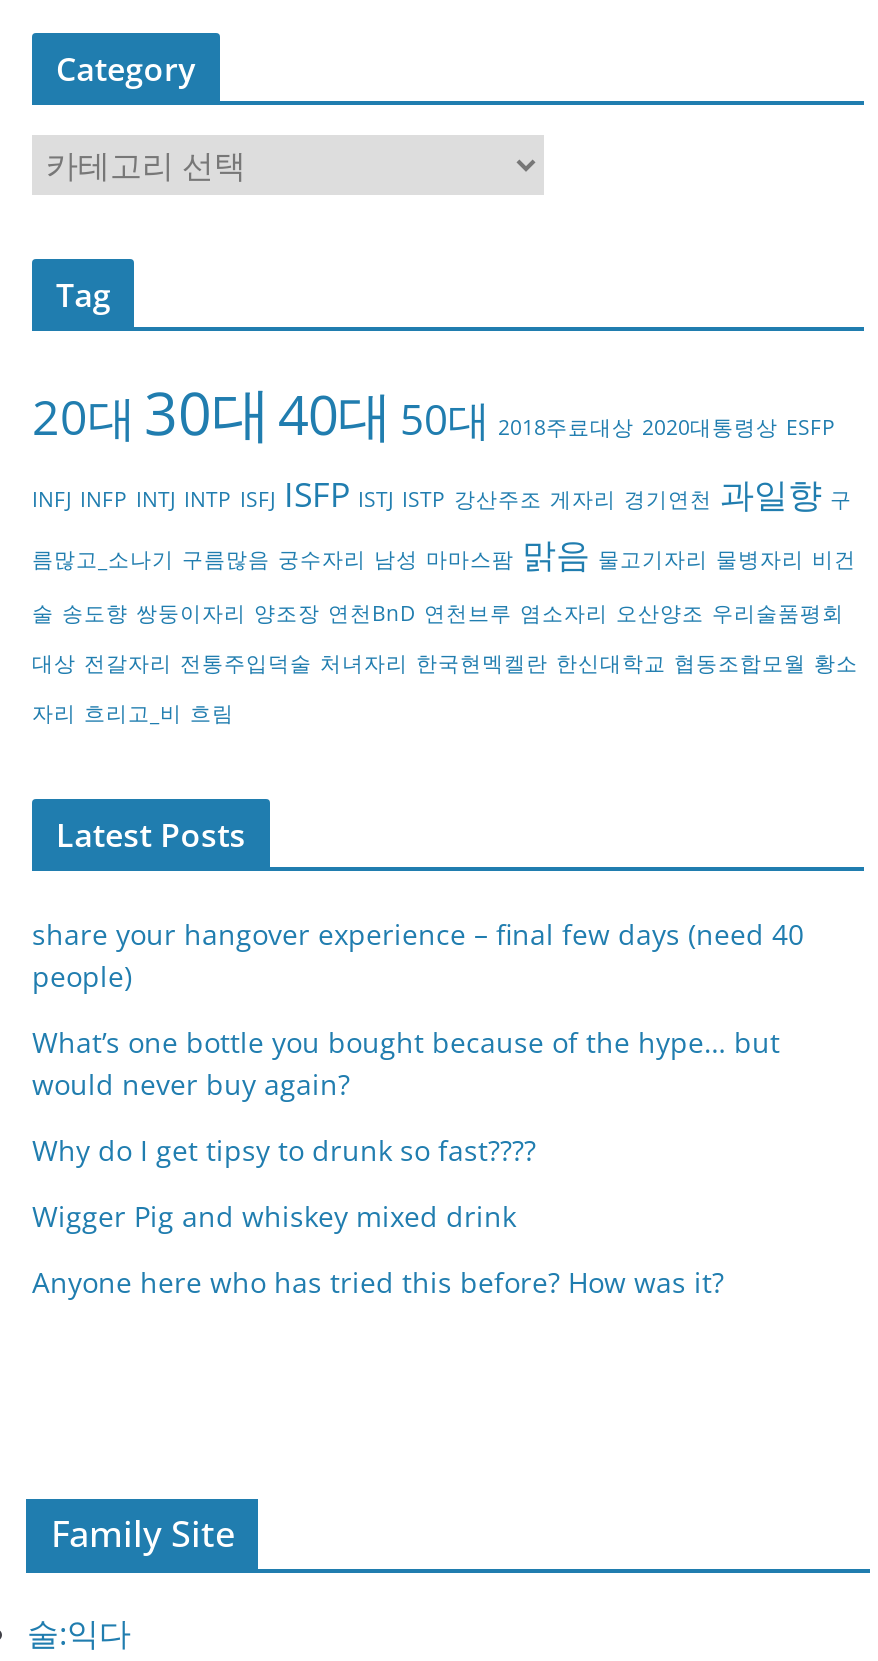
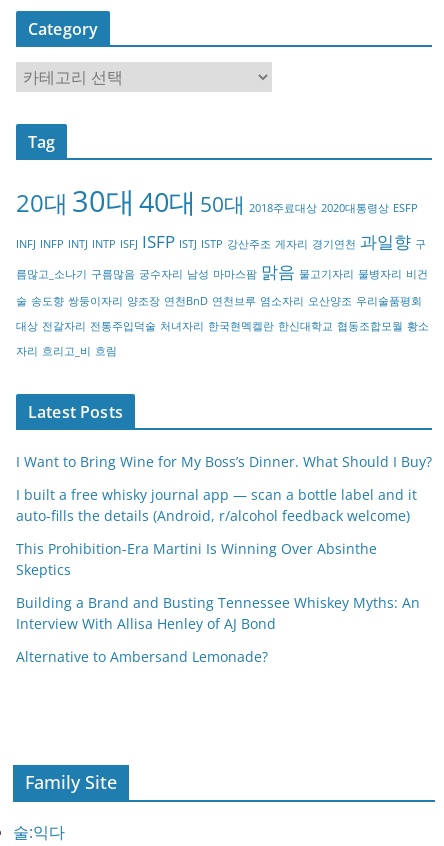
- share your hangover experience – final few days (need 40
- people)
+ I Want to Bring Wine for My Boss’s Dinner. What Should I Buy?

- What’s one bottle you bought because of the hype… but
- would never buy again?
+ I built a free whisky journal app — scan a bottle label and it
+ auto-fills the details (Android, r/alcohol feedback welcome)

- Why do I get tipsy to drunk so fast????
+ This Prohibition-Era Martini Is Winning Over Absinthe
+ Skeptics

- Wigger Pig and whiskey mixed drink
+ Building a Brand and Busting Tennessee Whiskey Myths: An
+ Interview With Allisa Henley of AJ Bond

- Anyone here who has tried this before? How was it?
+ Alternative to Ambersand Lemonade?
